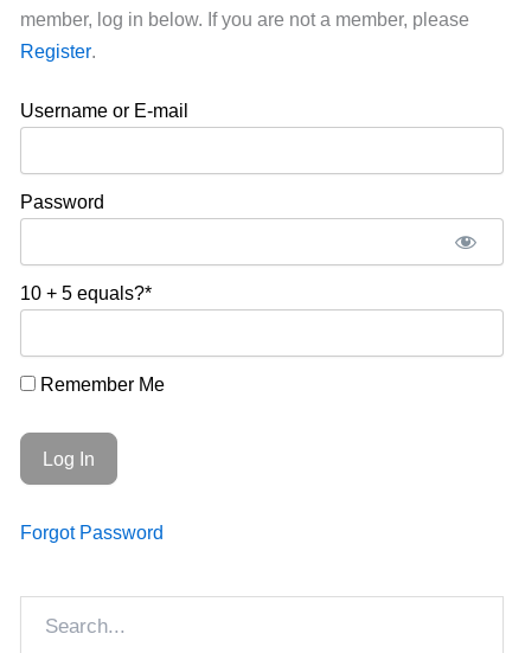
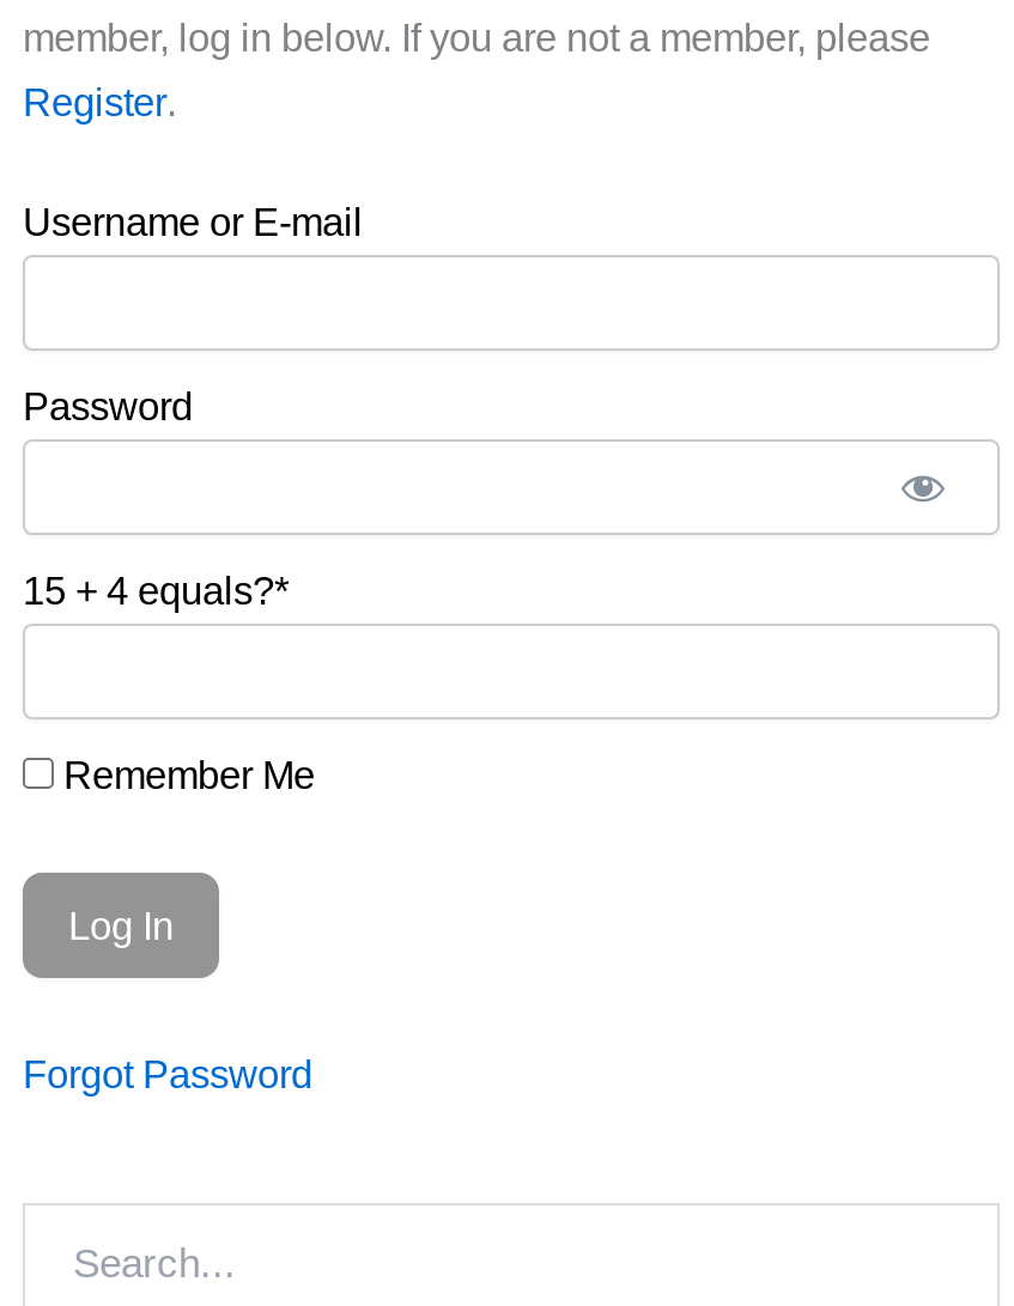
- 10 + 5 equals?*
+ 15 + 4 equals?*
